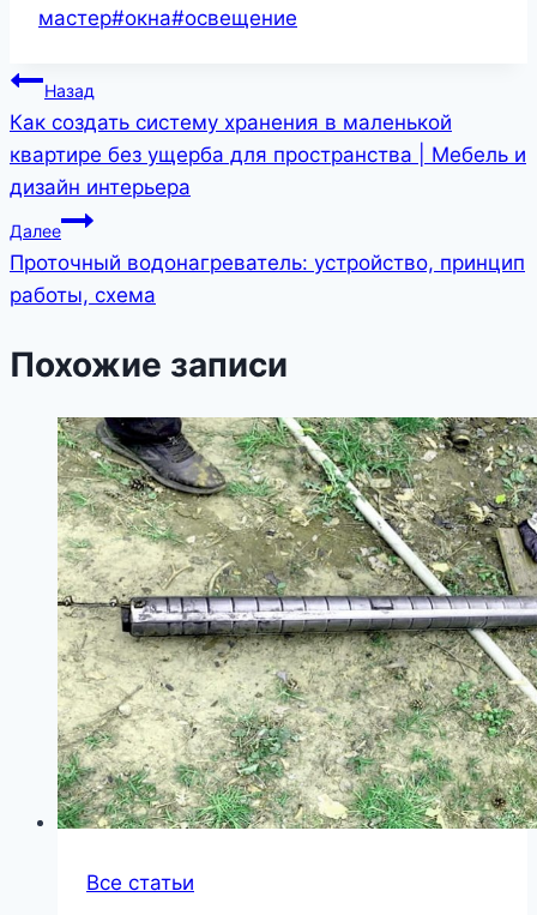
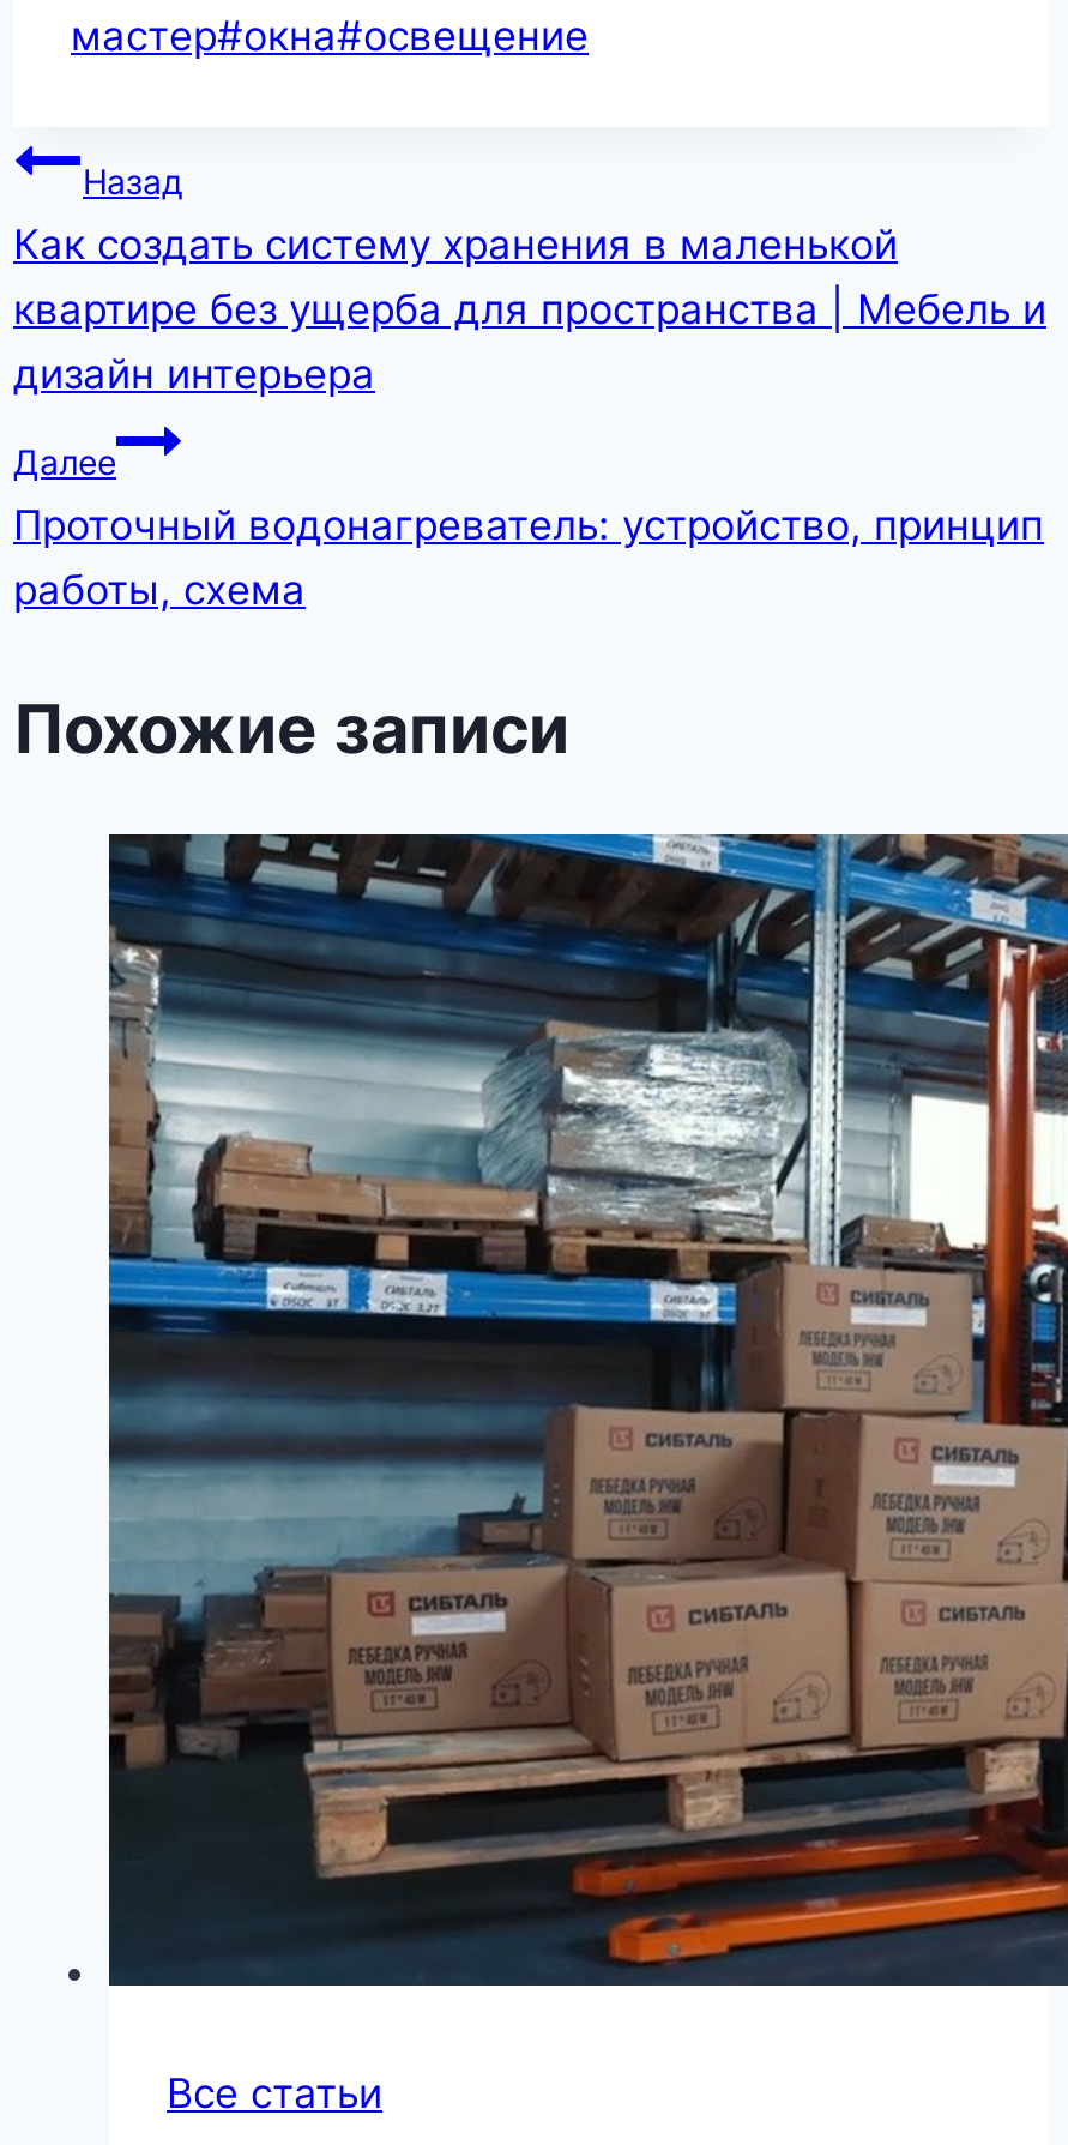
- [image]
+ [image]
